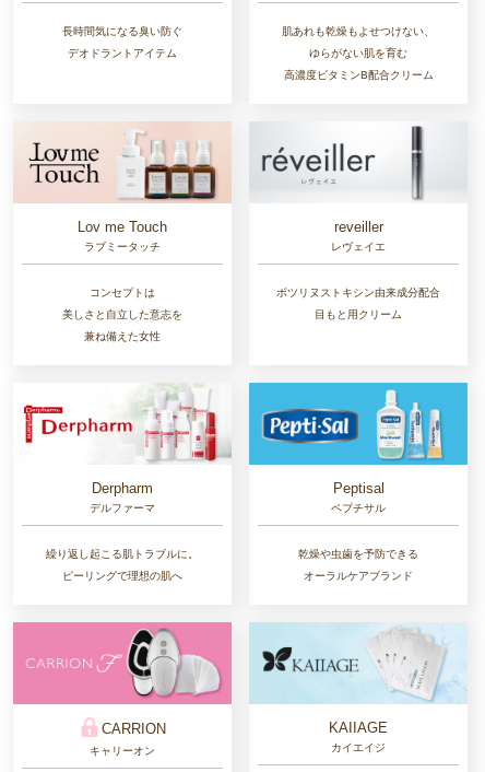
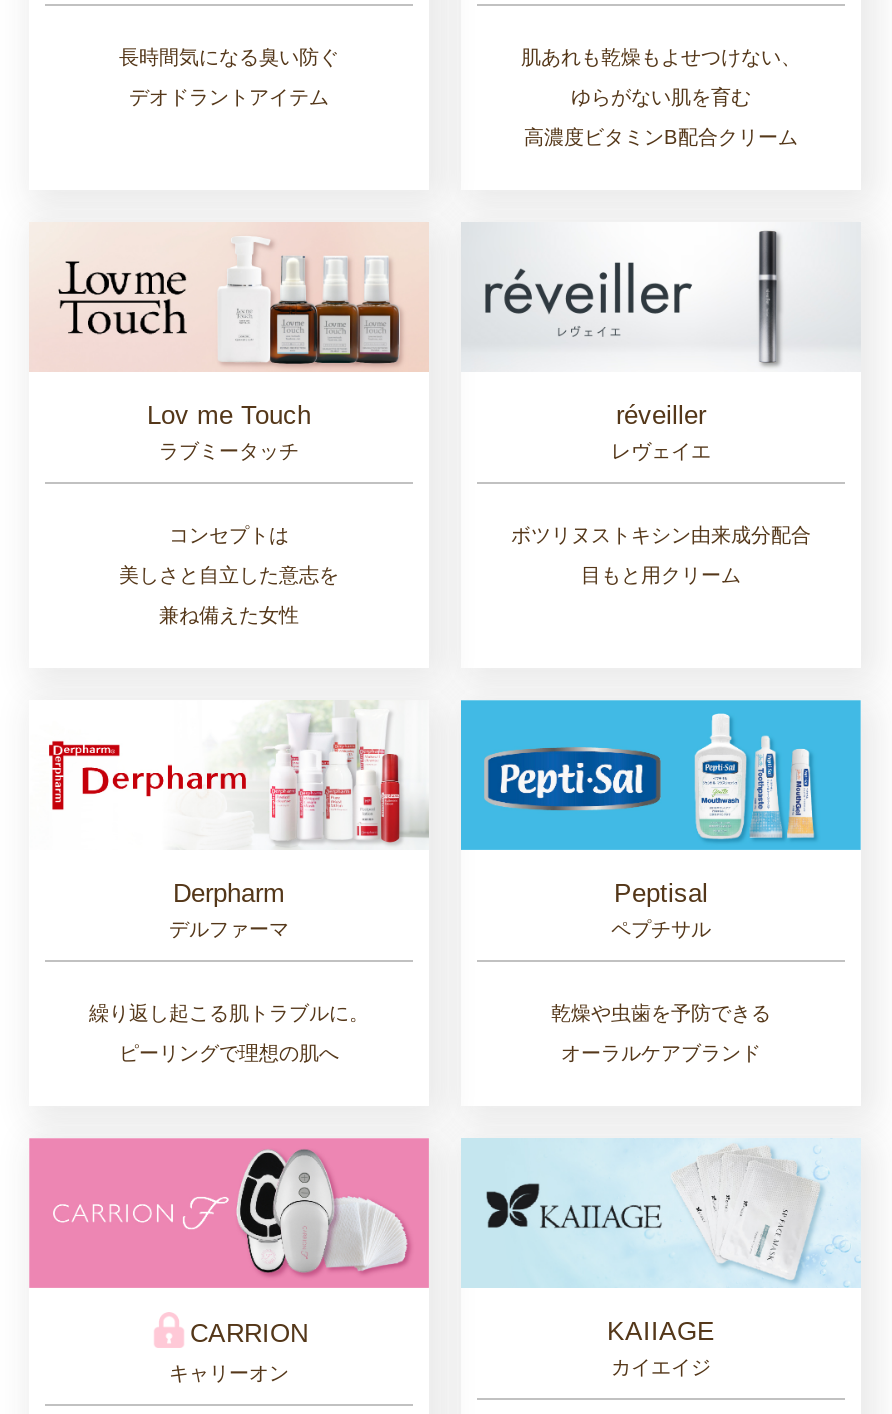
- reveiller
+ réveiller
